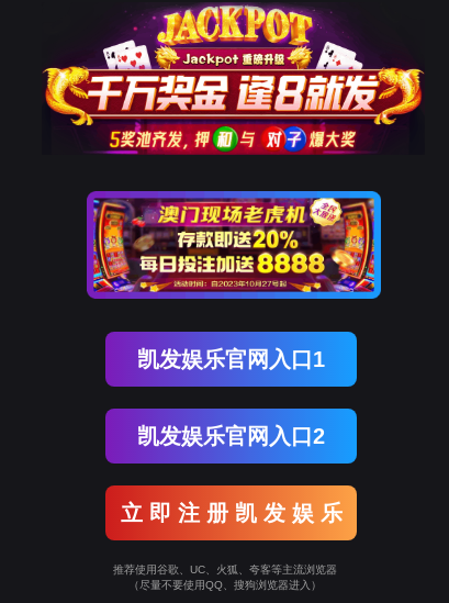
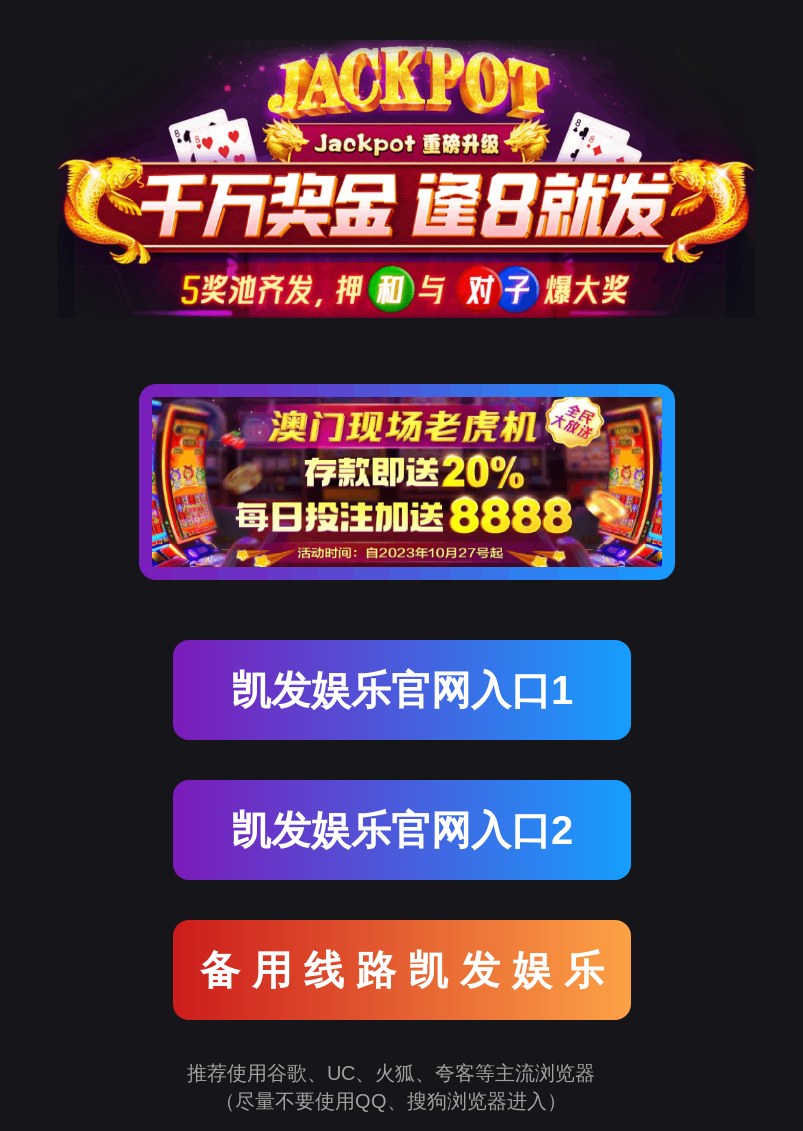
- 立 即 注 册 凯 发 娱 乐
+ 备 用 线 路 凯 发 娱 乐
